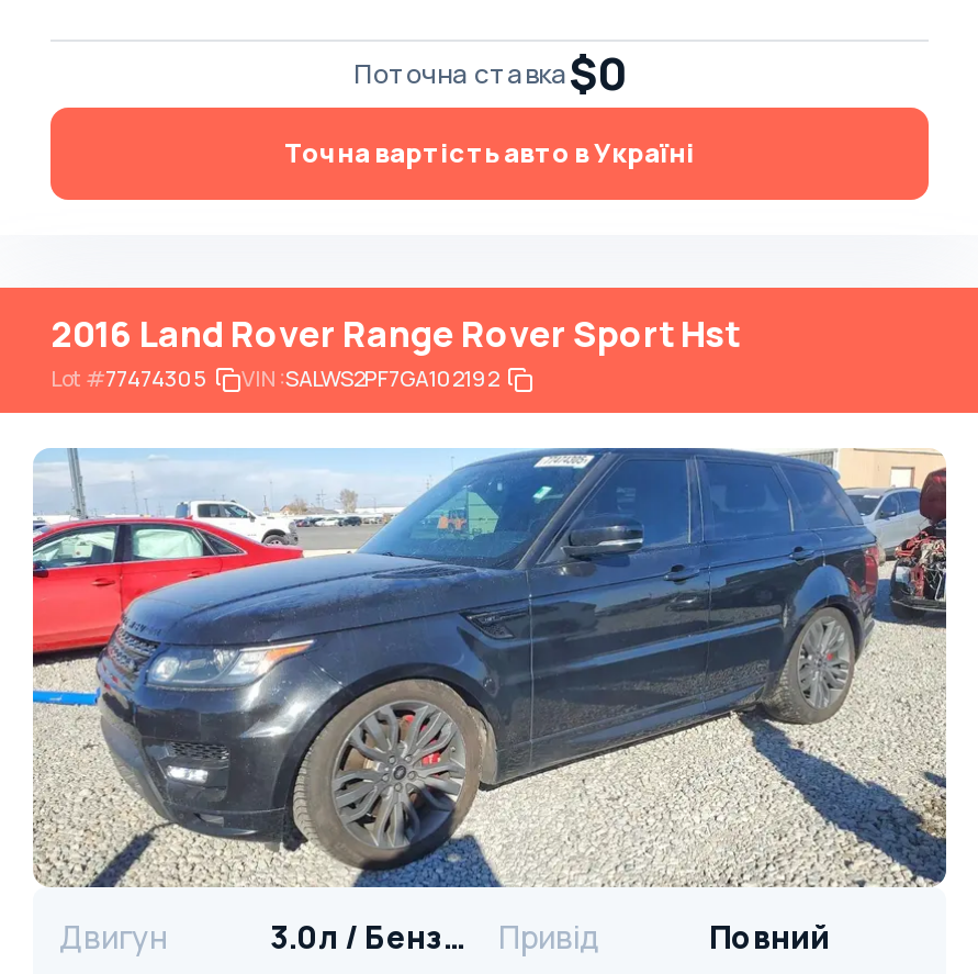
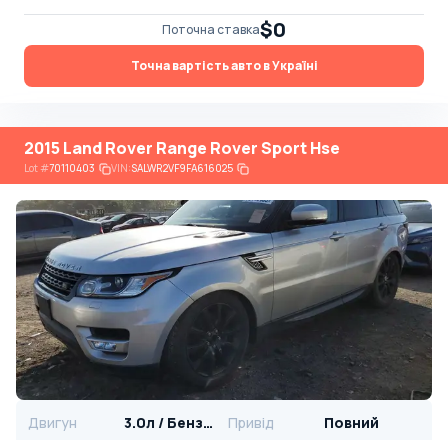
- 2016 Land Rover Range Rover Sport Hst
+ 2015 Land Rover Range Rover Sport Hse

- Lot #77474305
+ Lot #70110403

- VIN: SALWS2PF7GA102192
+ VIN: SALWR2VF9FA616025

- [image]
+ [image]
